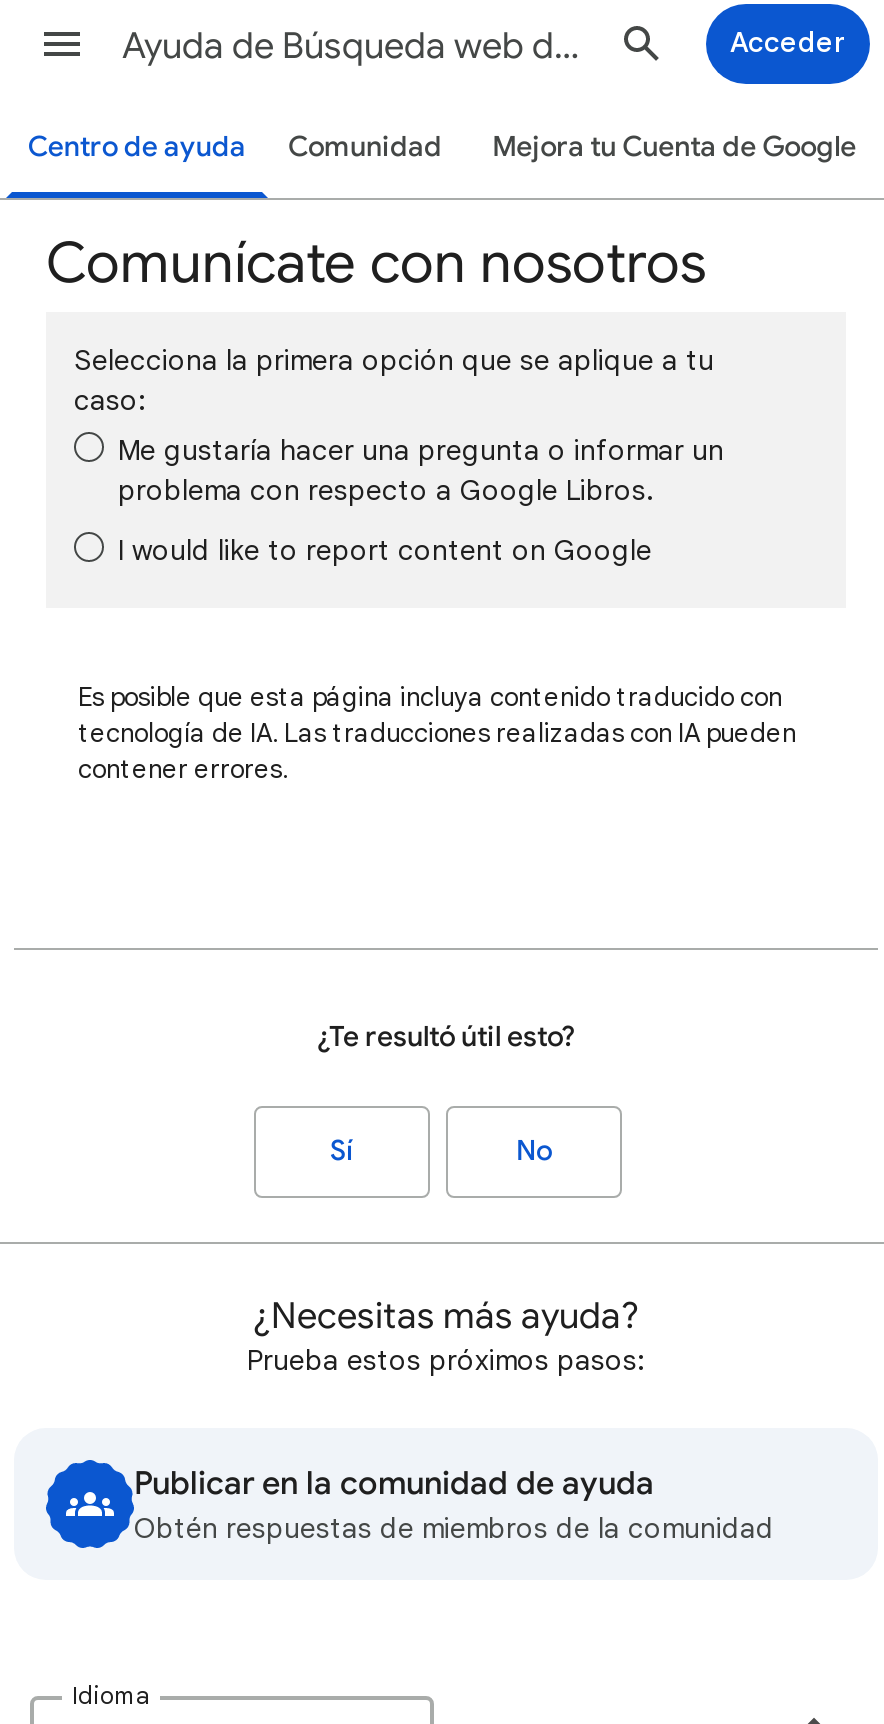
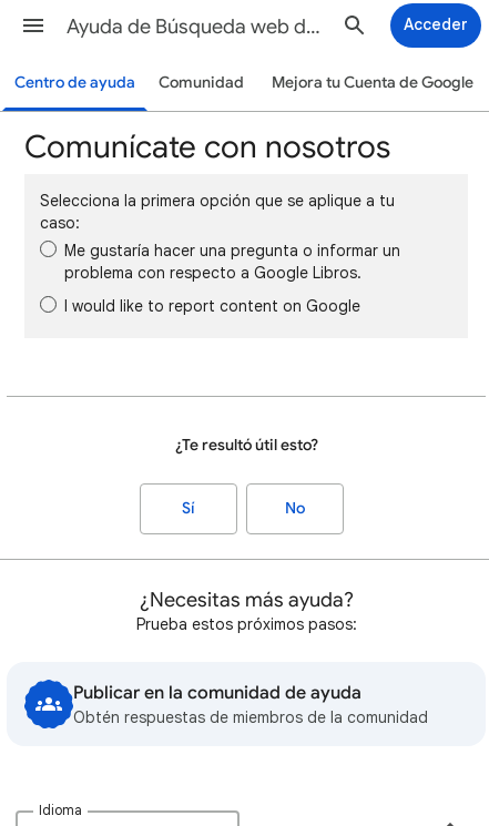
- Es posible que esta página incluya contenido traducido con
- tecnología de IA. Las traducciones realizadas con IA pueden
- contener errores.
